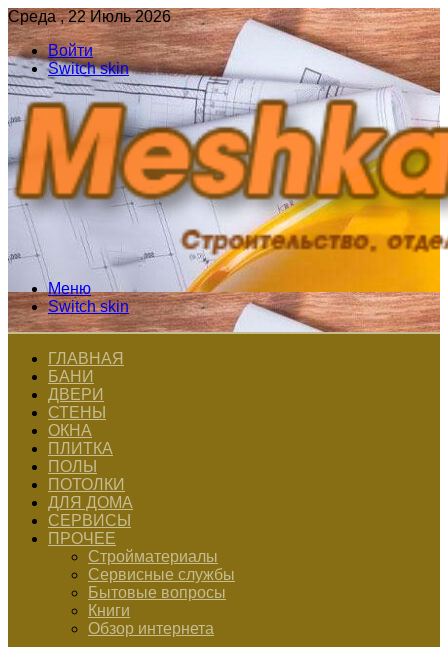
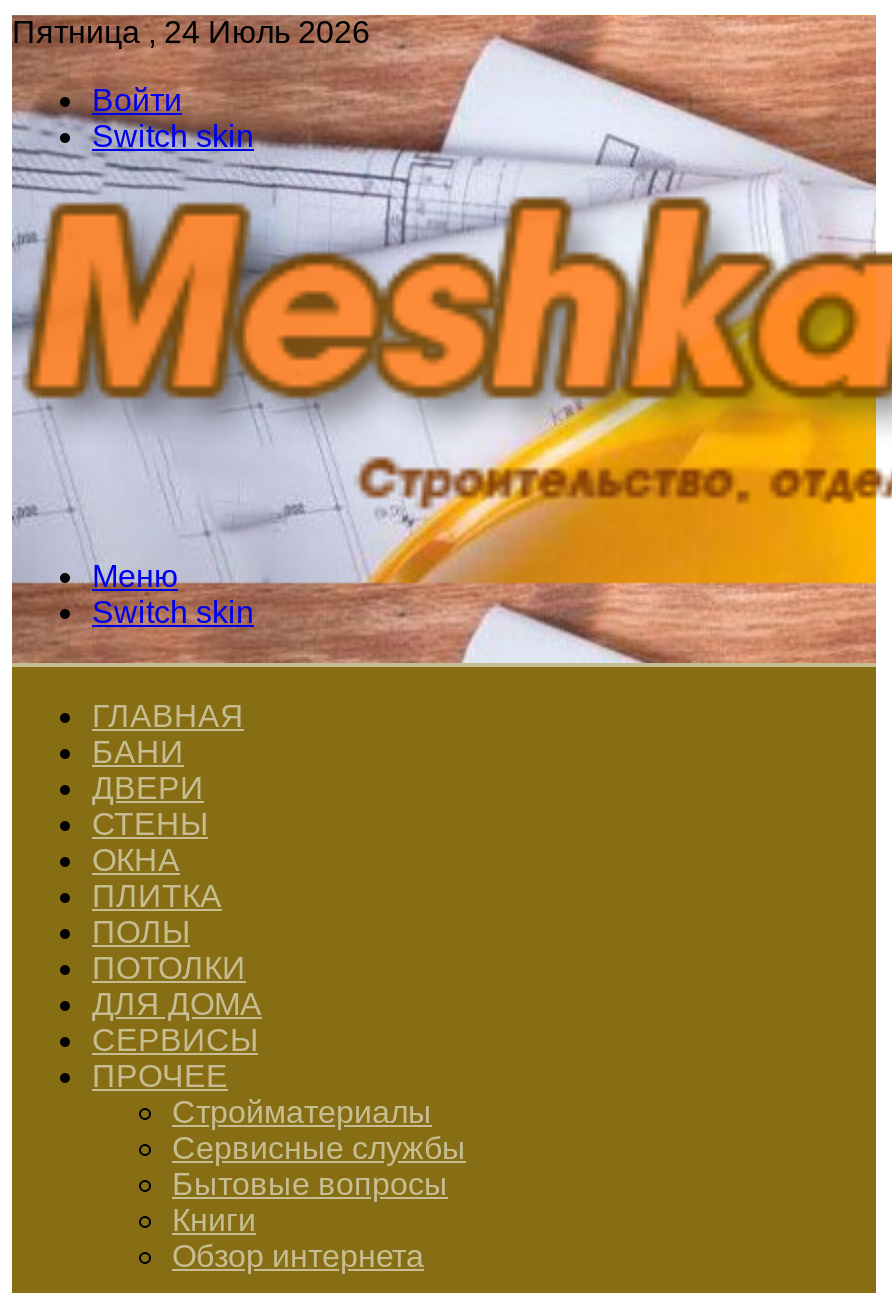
- Среда , 22 Июль 2026
+ Пятница , 24 Июль 2026
